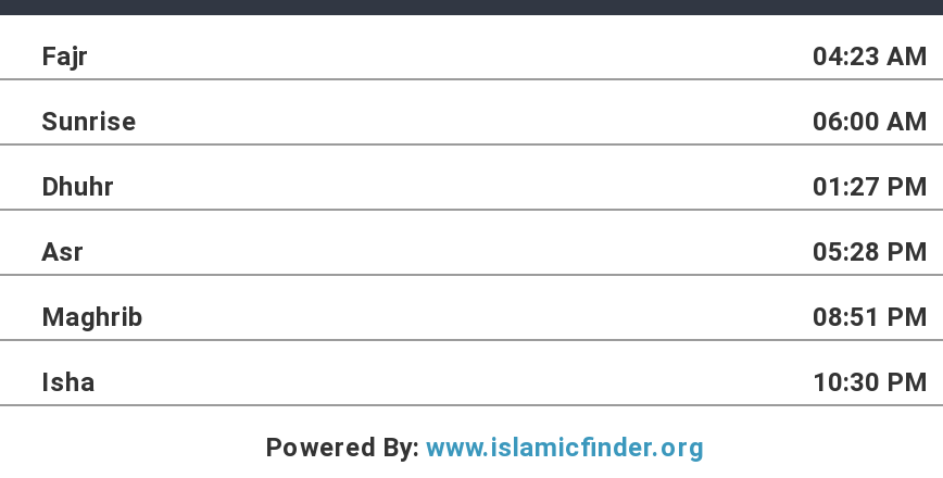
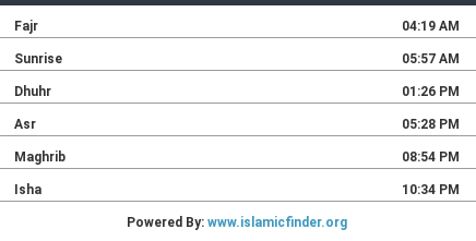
- 04:23 AM
+ 04:19 AM

- 06:00 AM
+ 05:57 AM

- 01:27 PM
+ 01:26 PM

- 08:51 PM
+ 08:54 PM

- 10:30 PM
+ 10:34 PM
